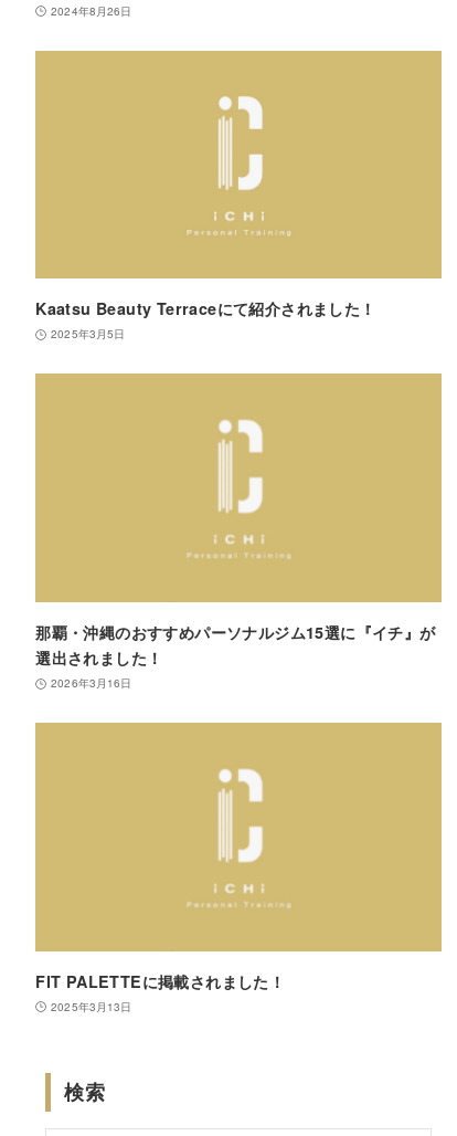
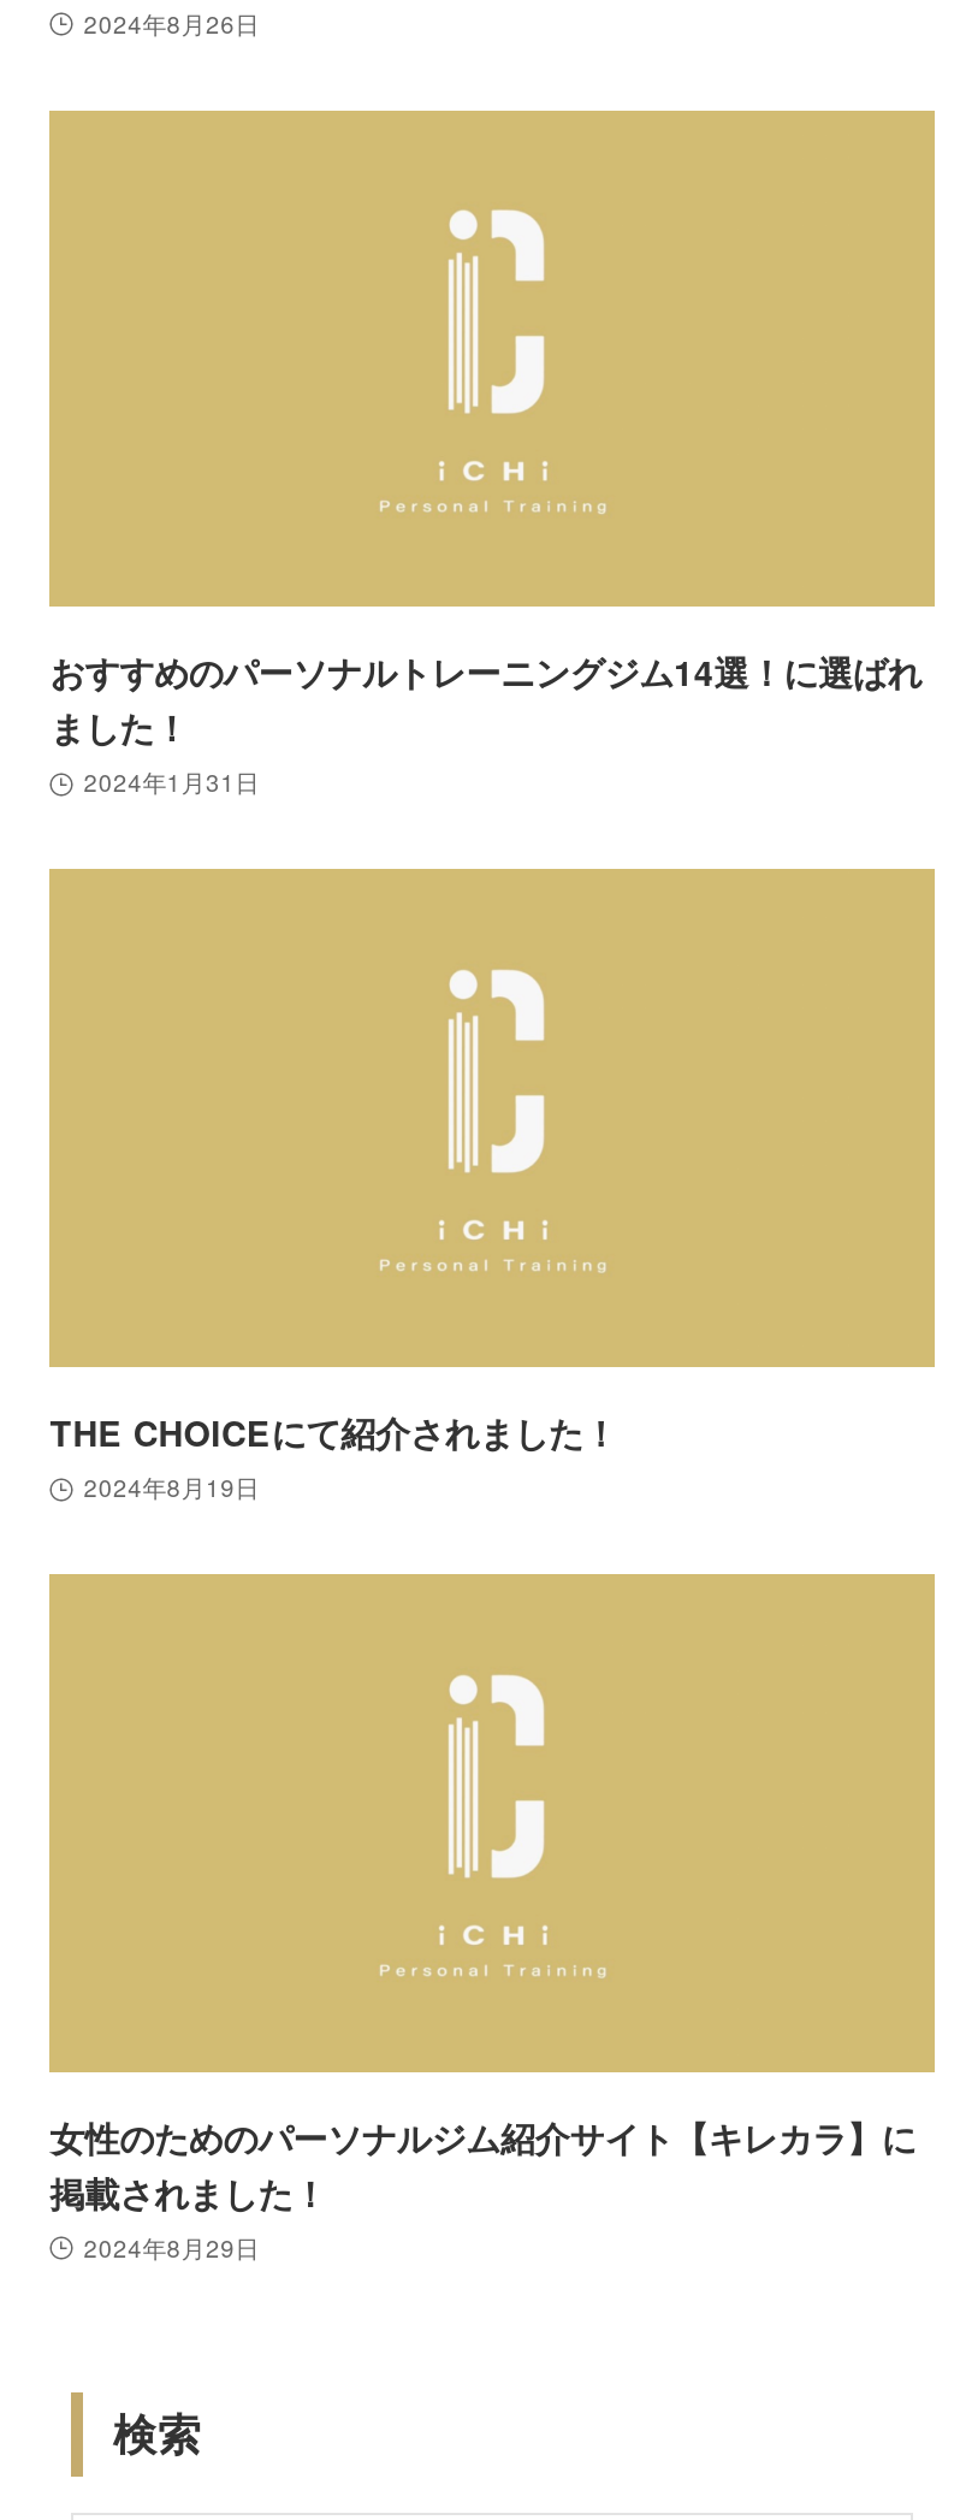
- Kaatsu Beauty Terraceにて紹介されました！
- 2025年3月5日
+ おすすめのパーソナルトレーニングジム14選！に選ばれ
+ ました！
+ 2024年1月31日

- 那覇・沖縄のおすすめパーソナルジム15選に『イチ』が
- 選出されました！
- 2026年3月16日
+ THE CHOICEにて紹介されました！
+ 2024年8月19日

- FIT PALETTEに掲載されました！
- 2025年3月13日
+ 女性のためのパーソナルジム紹介サイト【キレカラ】に
+ 掲載されました！
+ 2024年8月29日
